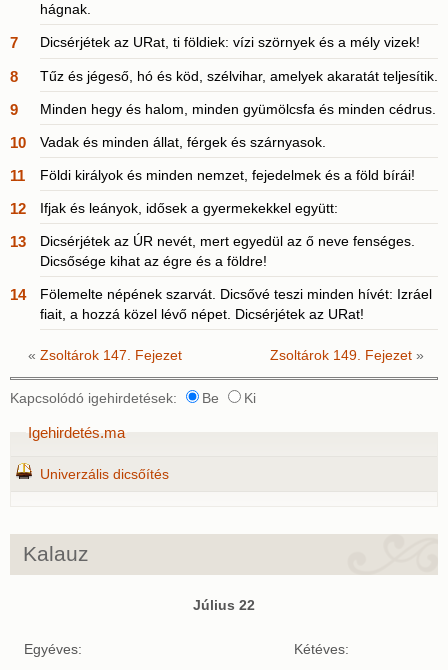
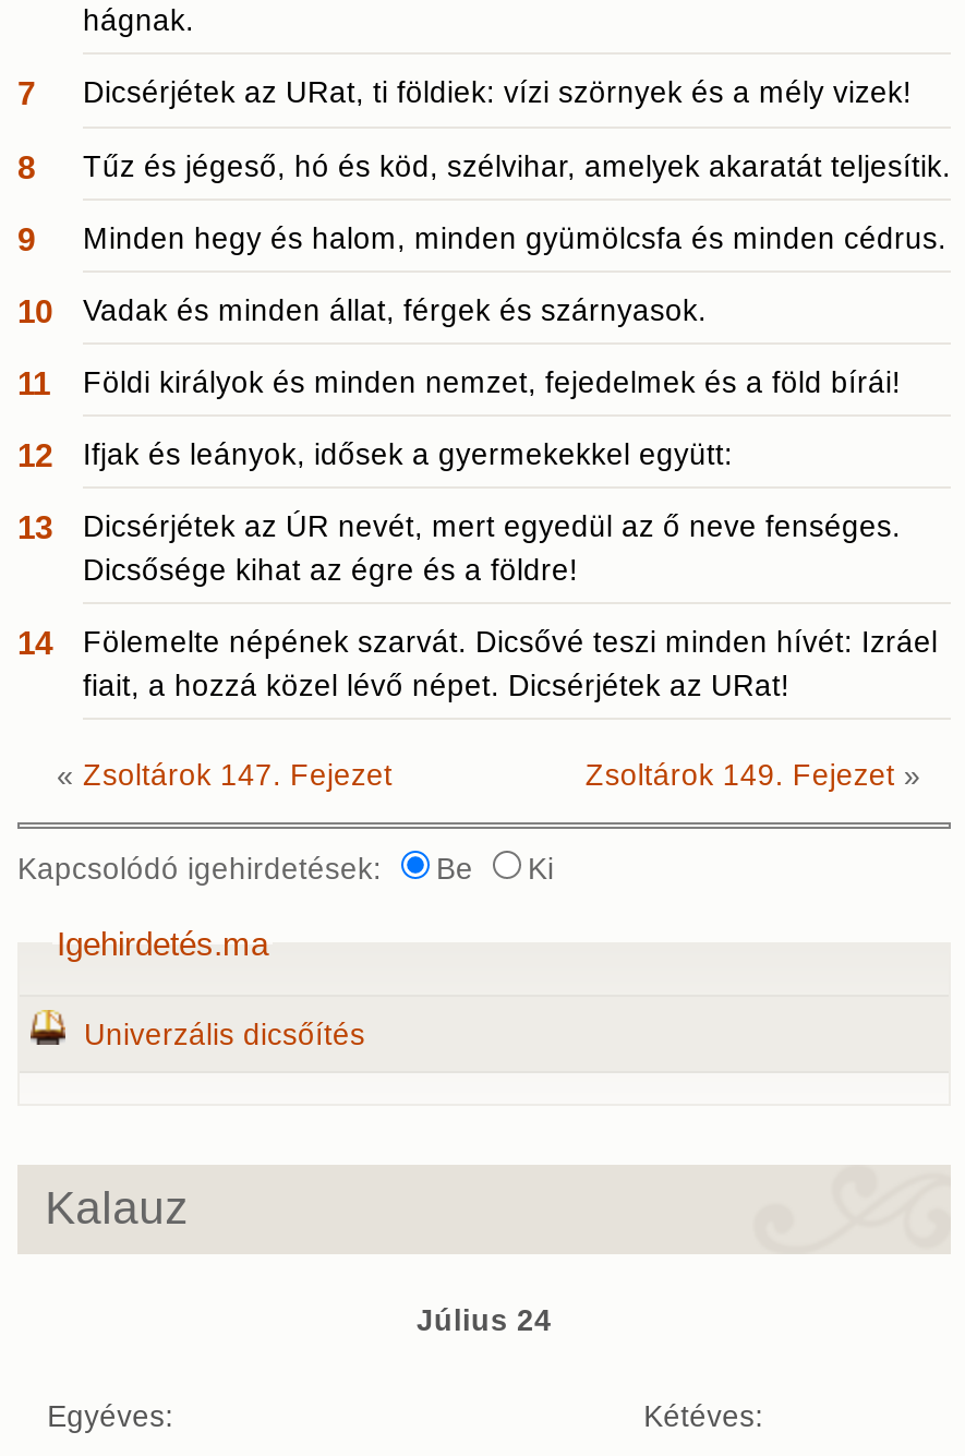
- Július 22
+ Július 24
